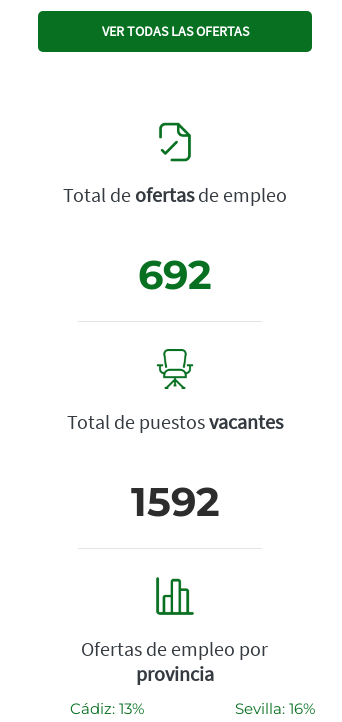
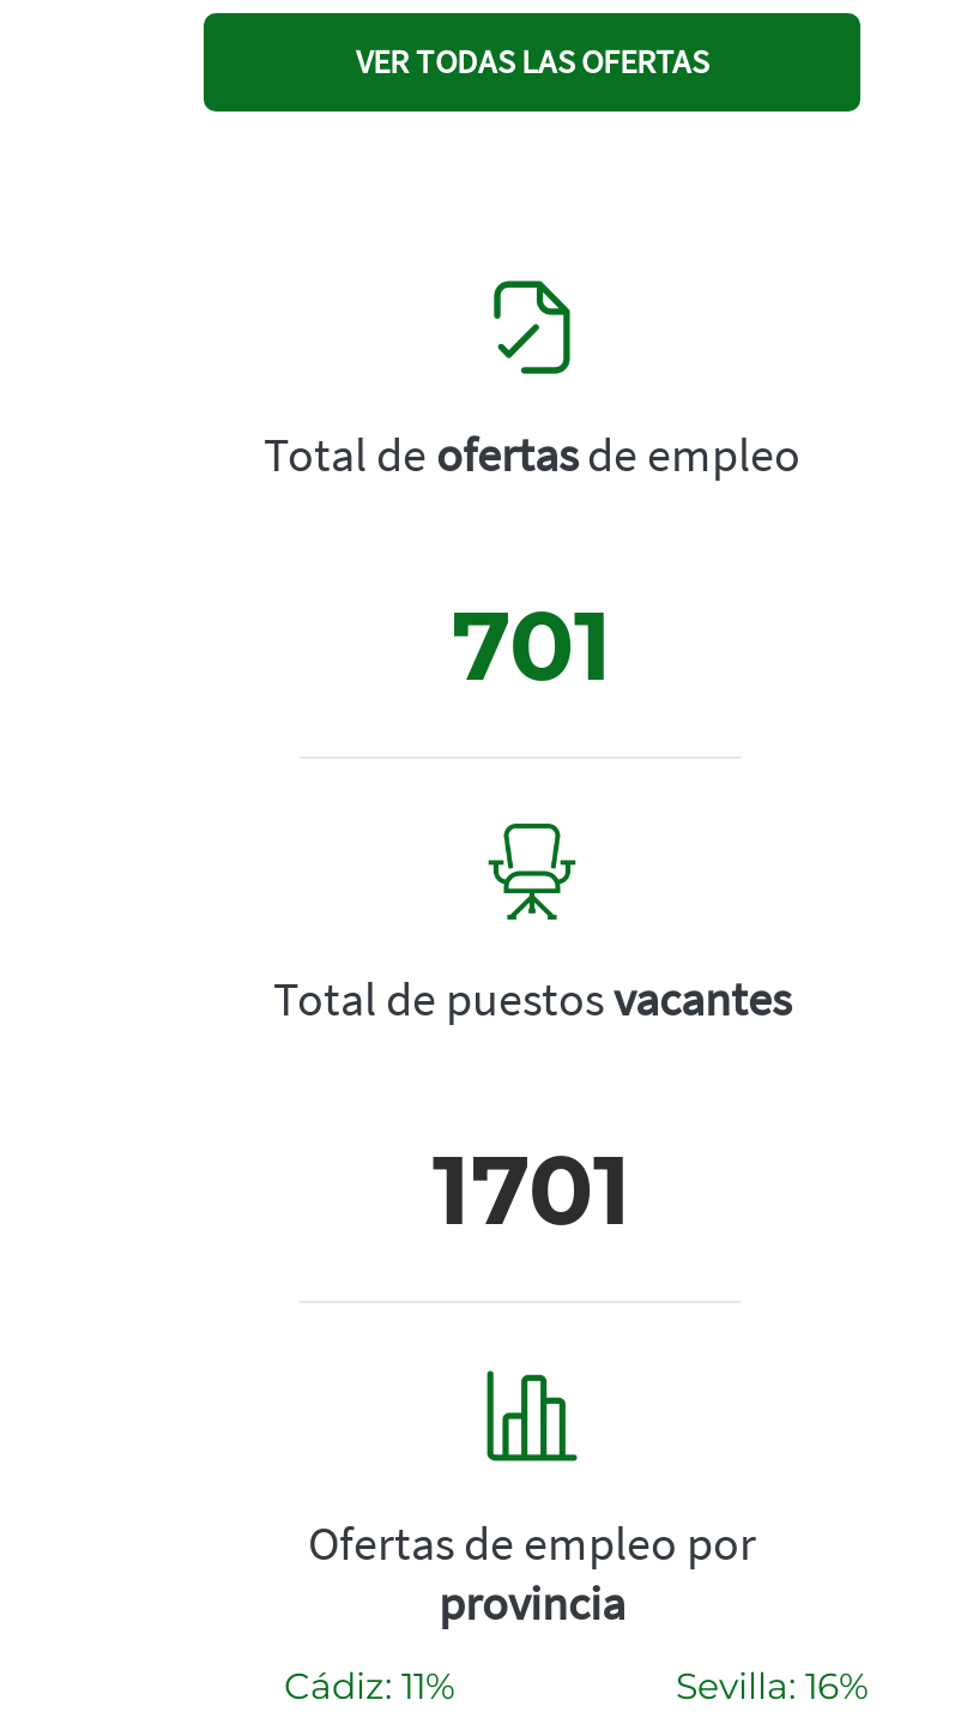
- 692
+ 701

- 1592
+ 1701

- Cádiz: 13%
+ Cádiz: 11%
